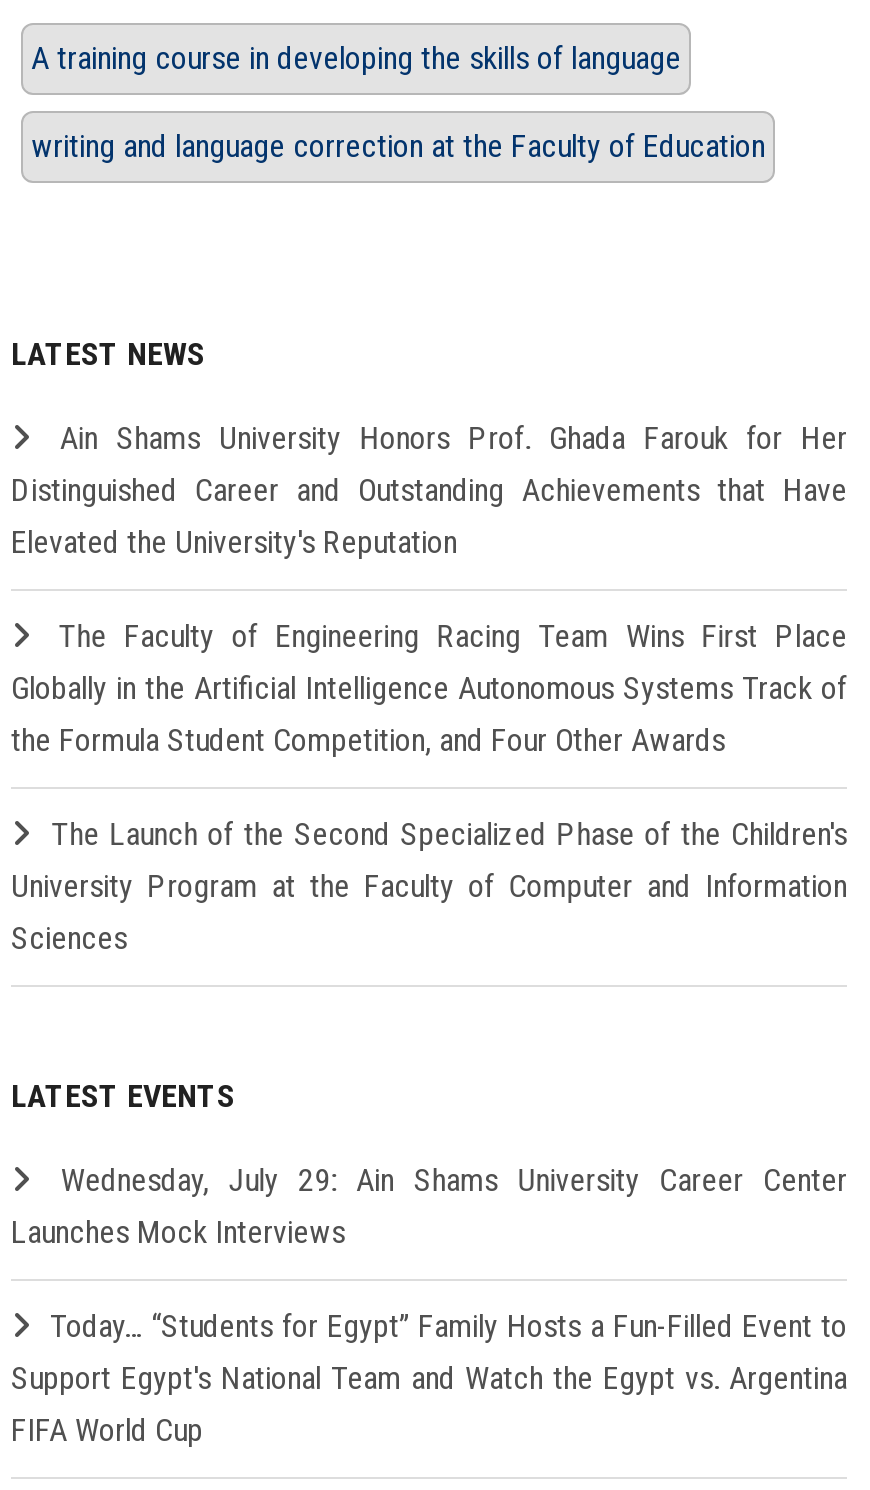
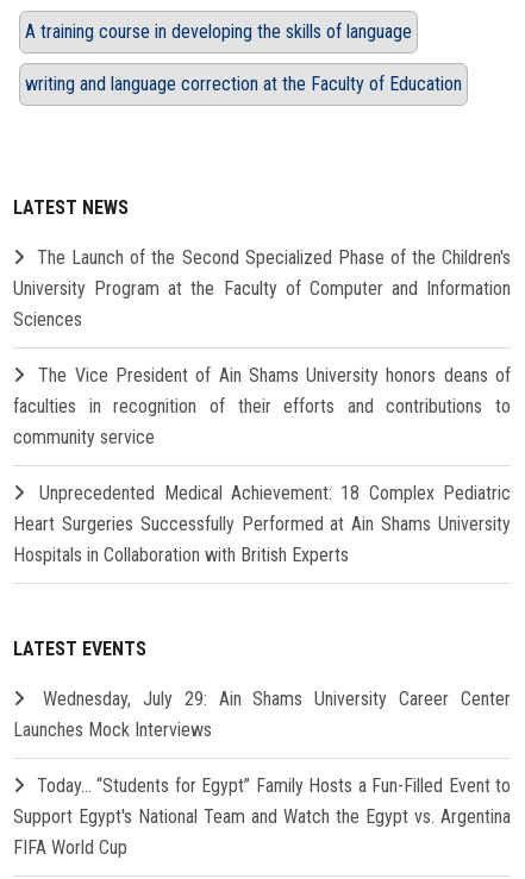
- Ain Shams University Honors Prof. Ghada Farouk for Her
- Distinguished Career and Outstanding Achievements that Have
- Elevated the University's Reputation
- The Faculty of Engineering Racing Team Wins First Place
- Globally in the Artificial Intelligence Autonomous Systems Track of
- the Formula Student Competition, and Four Other Awards

moved up: The Launch of the Second Specialized Phase of the Children's | University Program at the Faculty of Computer and Information | Sciences

+ The Vice President of Ain Shams University honors deans of
+ faculties in recognition of their efforts and contributions to
+ community service
+ Unprecedented Medical Achievement: 18 Complex Pediatric
+ Heart Surgeries Successfully Performed at Ain Shams University
+ Hospitals in Collaboration with British Experts
